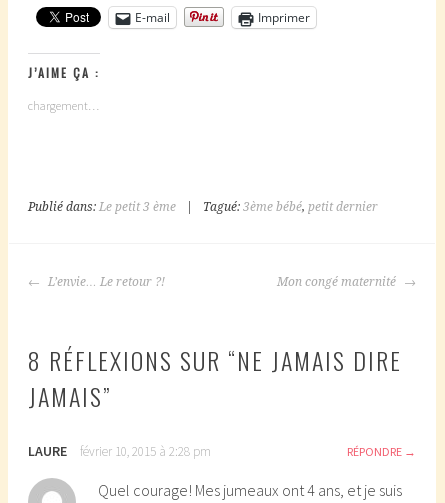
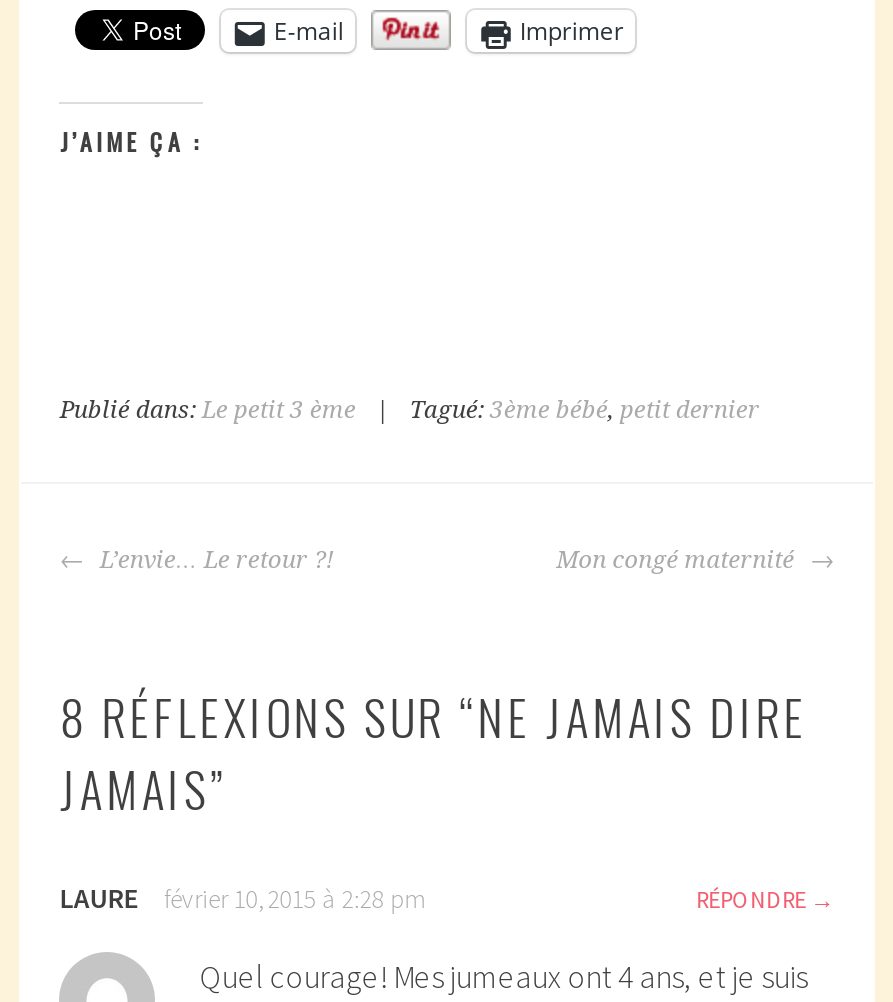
- chargement…
